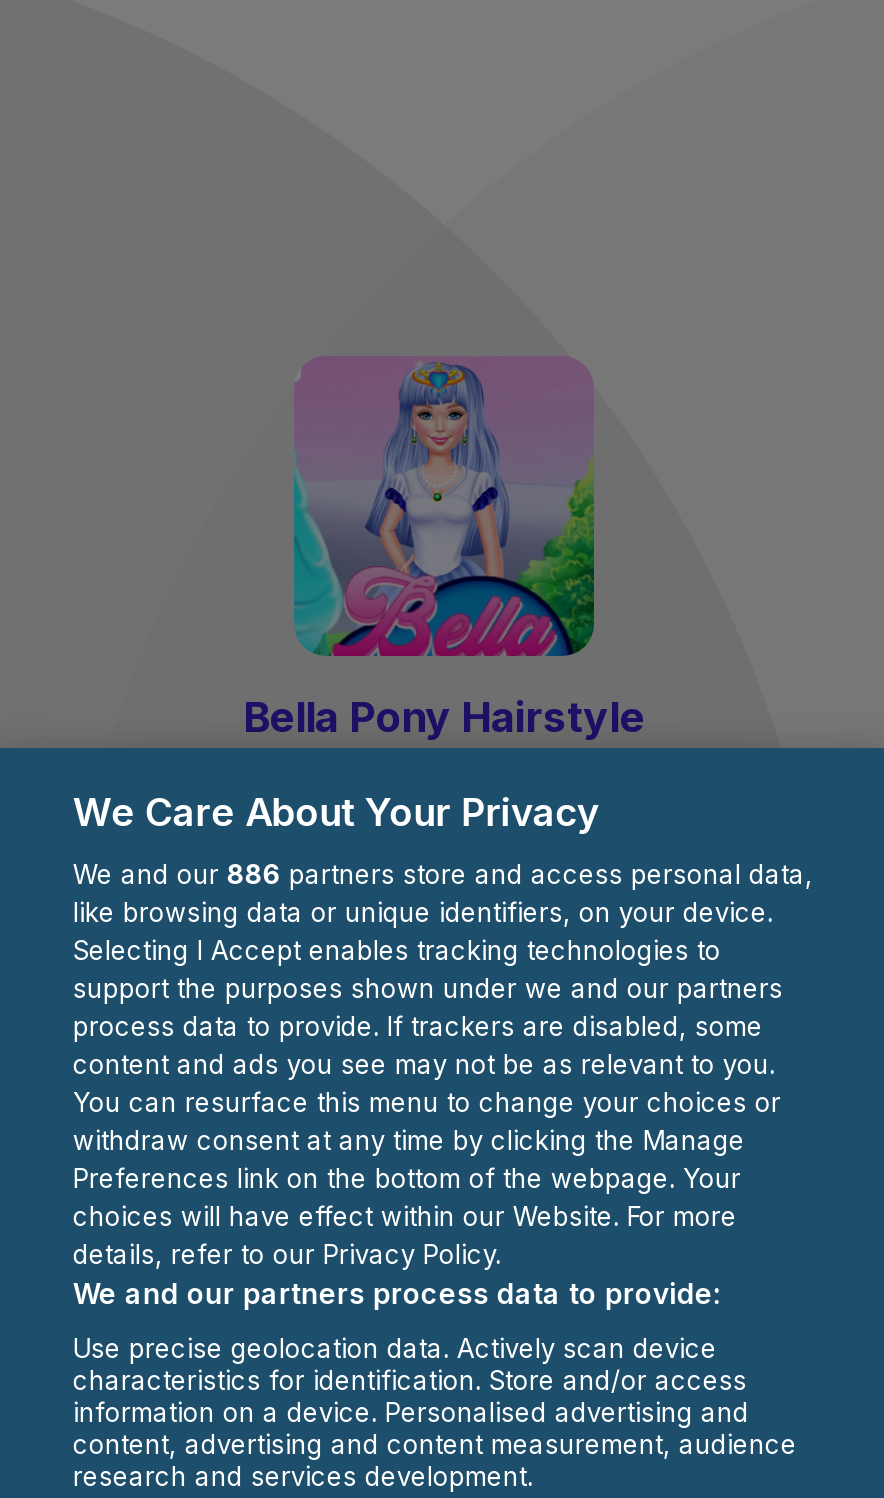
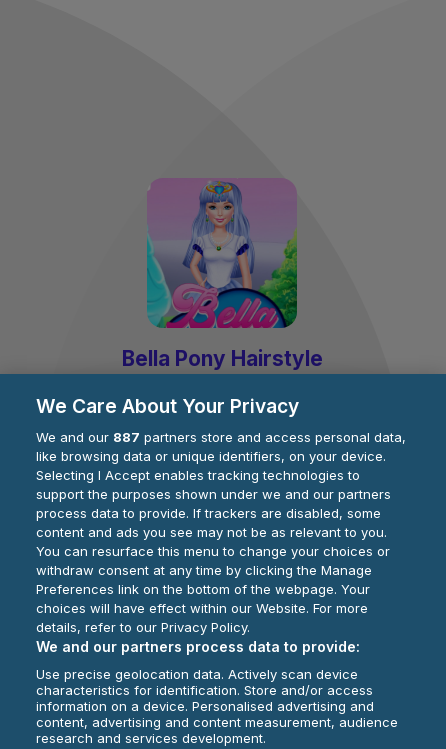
- We and our 886 partners store and access personal data,
+ We and our 887 partners store and access personal data,
